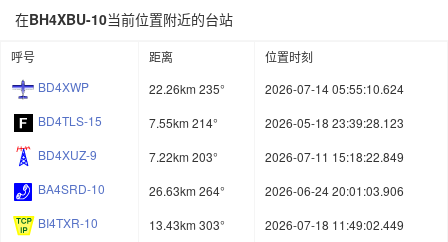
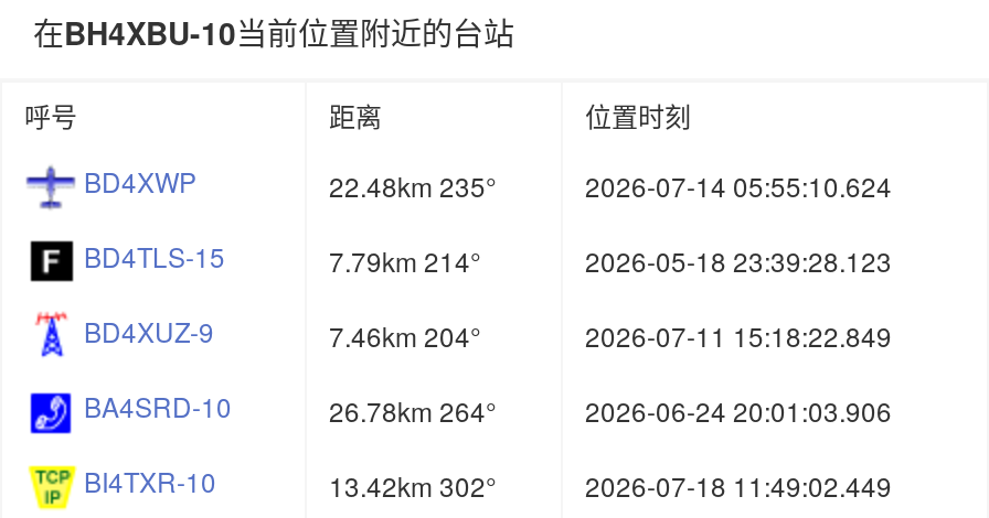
- 22.26km 235°
+ 22.48km 235°

- 7.55km 214°
+ 7.79km 214°

- 7.22km 203°
+ 7.46km 204°

- 26.63km 264°
+ 26.78km 264°

- 13.43km 303°
+ 13.42km 302°
